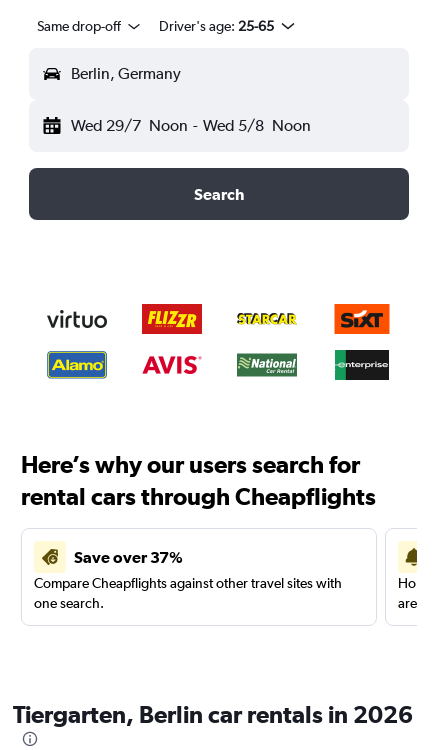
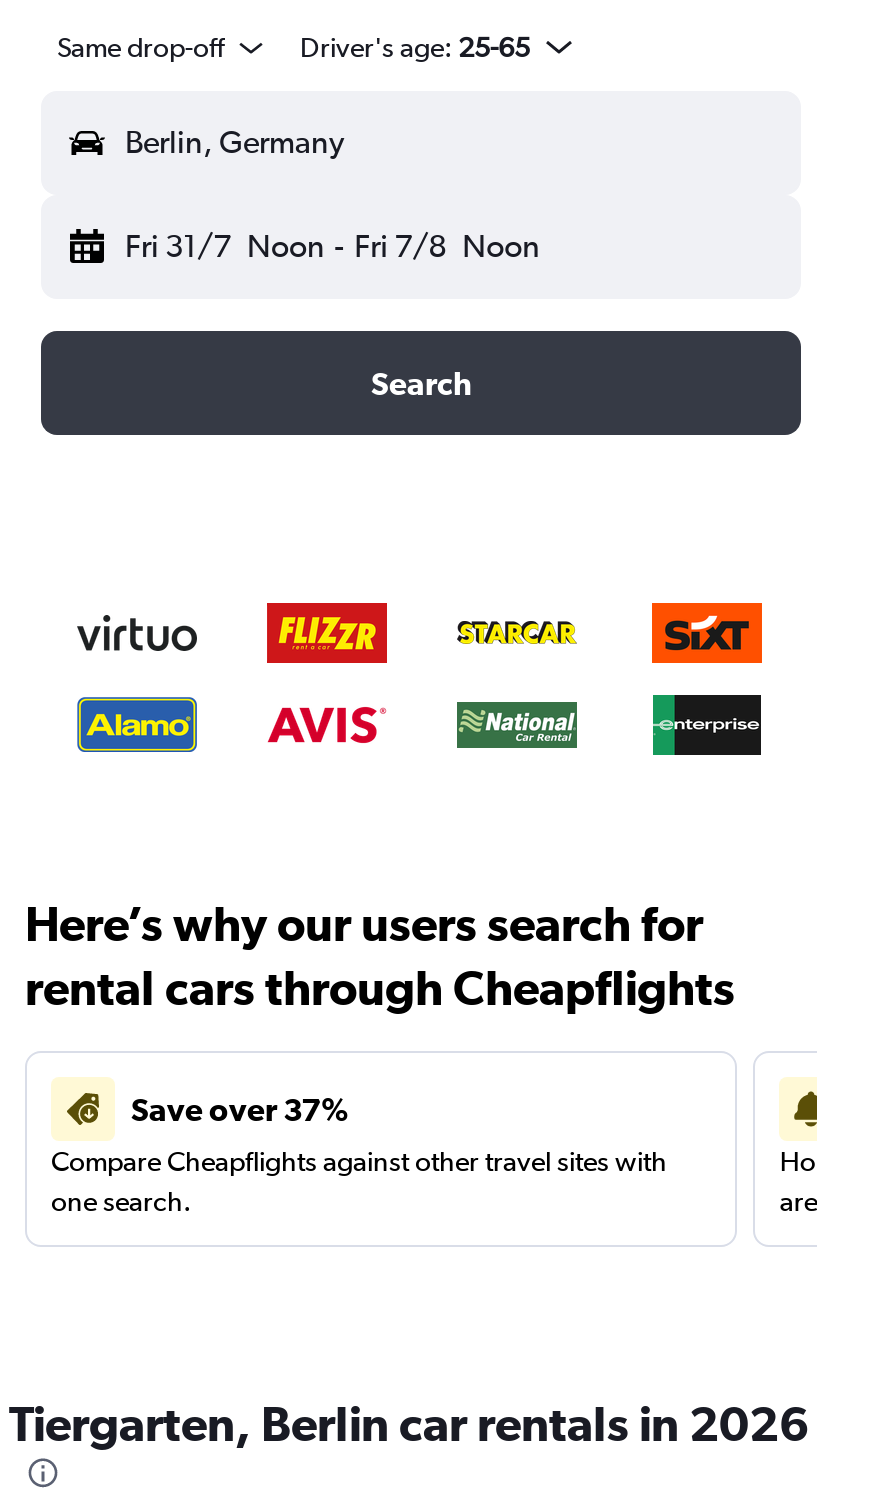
- Wed 29/7 Noon - Wed 5/8 Noon
+ Fri 31/7 Noon - Fri 7/8 Noon
